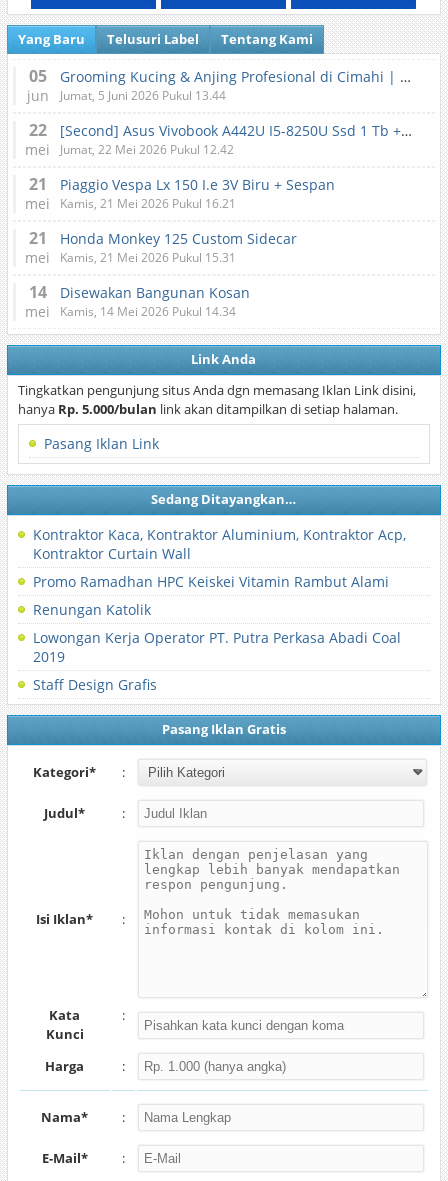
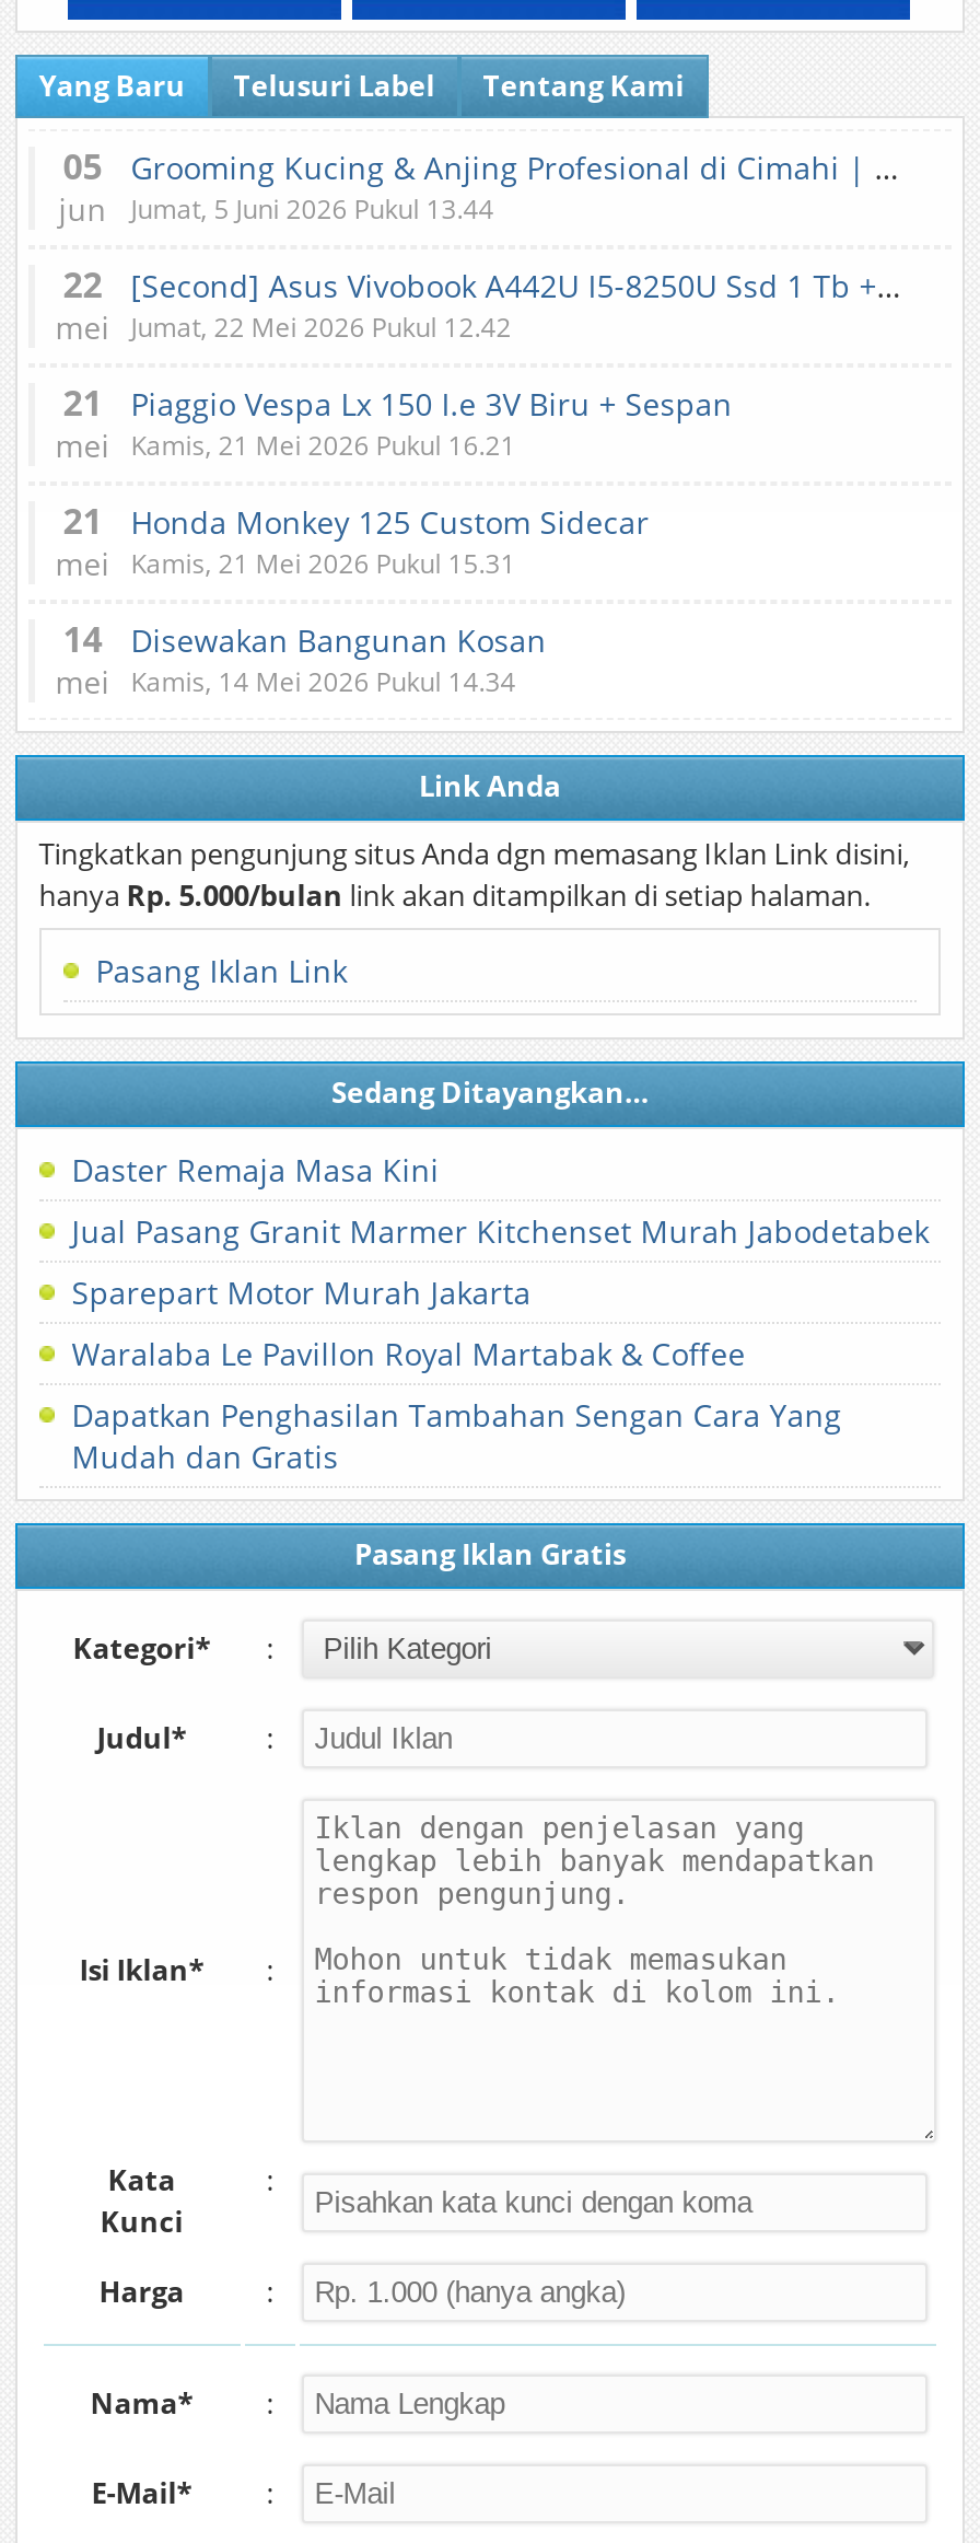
- Kontraktor Kaca, Kontraktor Aluminium, Kontraktor Acp,
- Kontraktor Curtain Wall
+ Daster Remaja Masa Kini

- Promo Ramadhan HPC Keiskei Vitamin Rambut Alami
+ Jual Pasang Granit Marmer Kitchenset Murah Jabodetabek

- Renungan Katolik
+ Sparepart Motor Murah Jakarta

- Lowongan Kerja Operator PT. Putra Perkasa Abadi Coal
- 2019
+ Waralaba Le Pavillon Royal Martabak & Coffee

- Staff Design Grafis
+ Dapatkan Penghasilan Tambahan Sengan Cara Yang
+ Mudah dan Gratis
